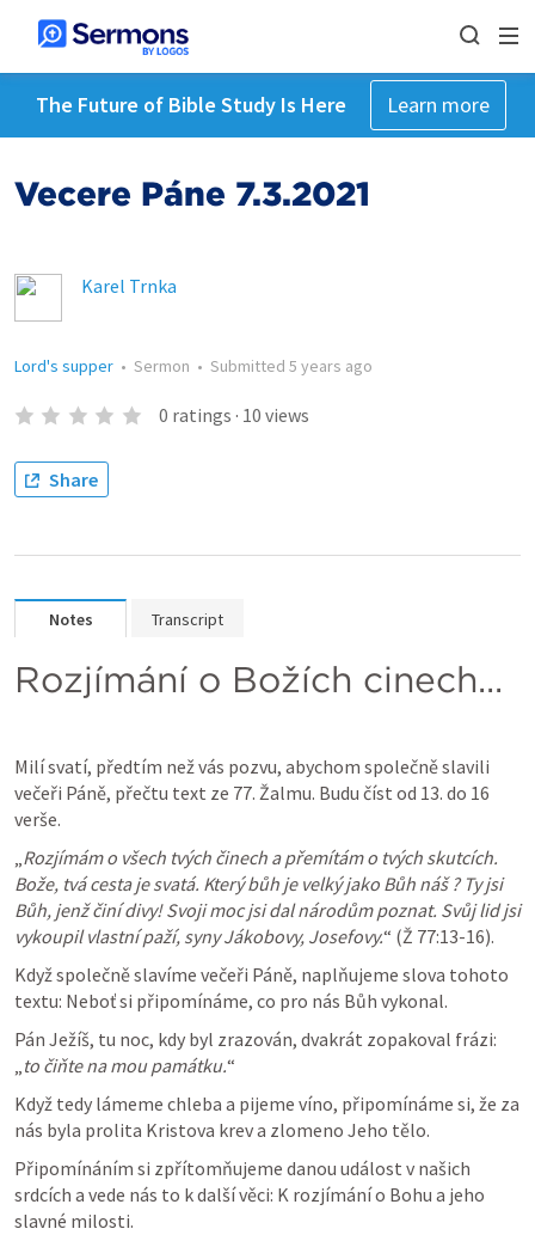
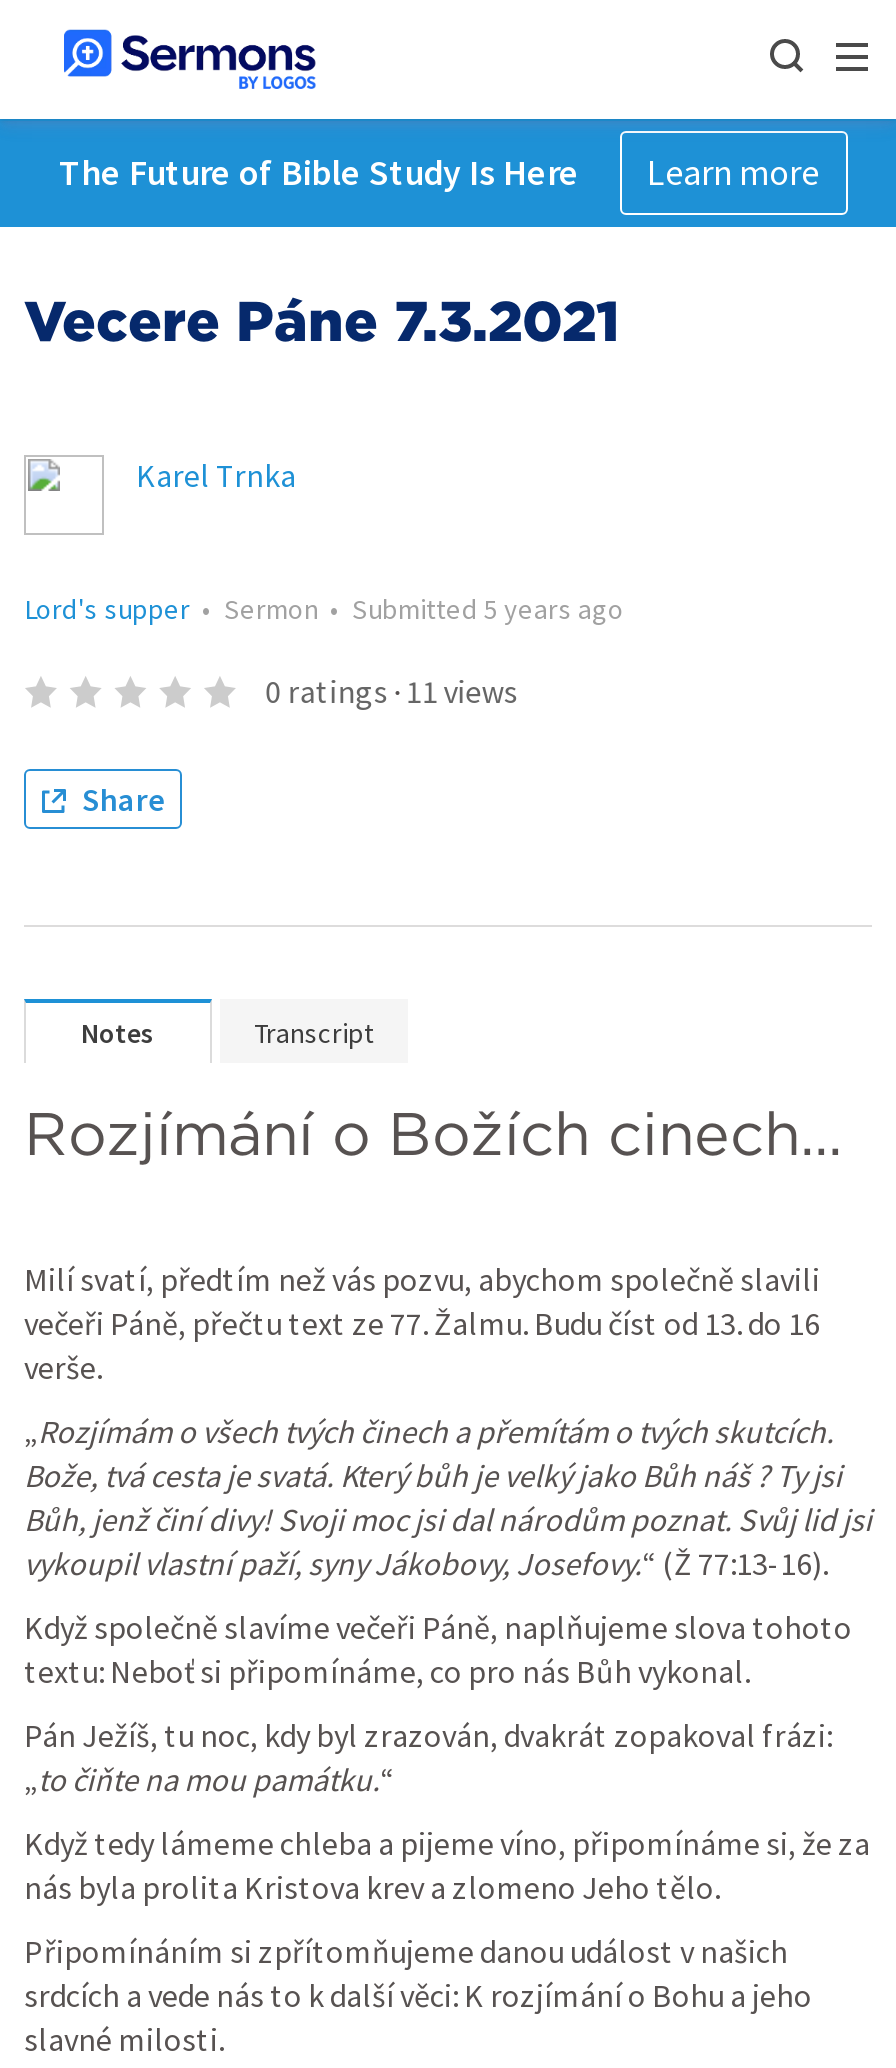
- 0 ratings · 10 views
+ 0 ratings · 11 views
